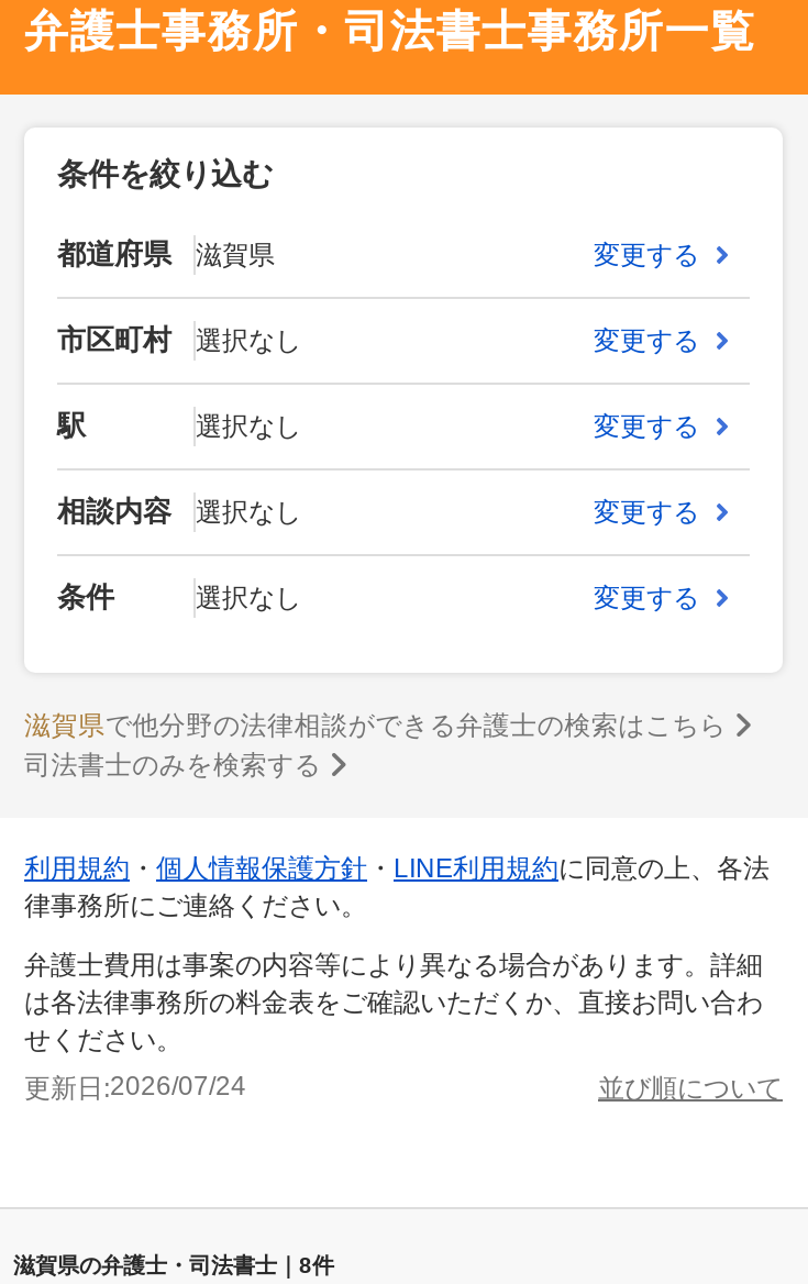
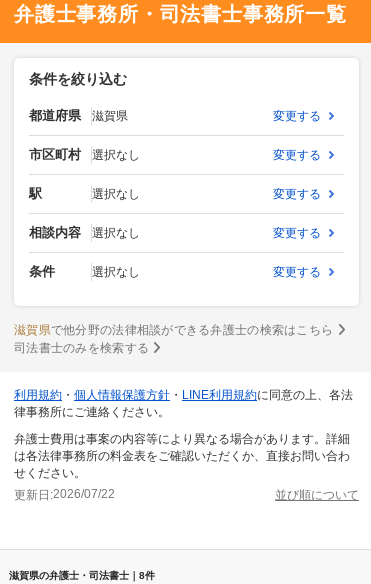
- 更新日: 2026/07/24
+ 更新日: 2026/07/22
